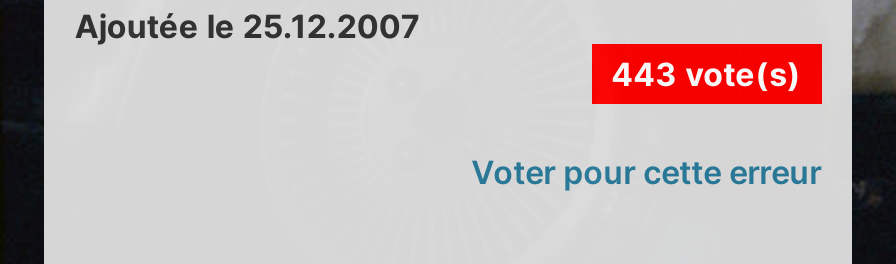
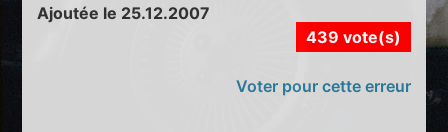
- 443 vote(s)
+ 439 vote(s)
